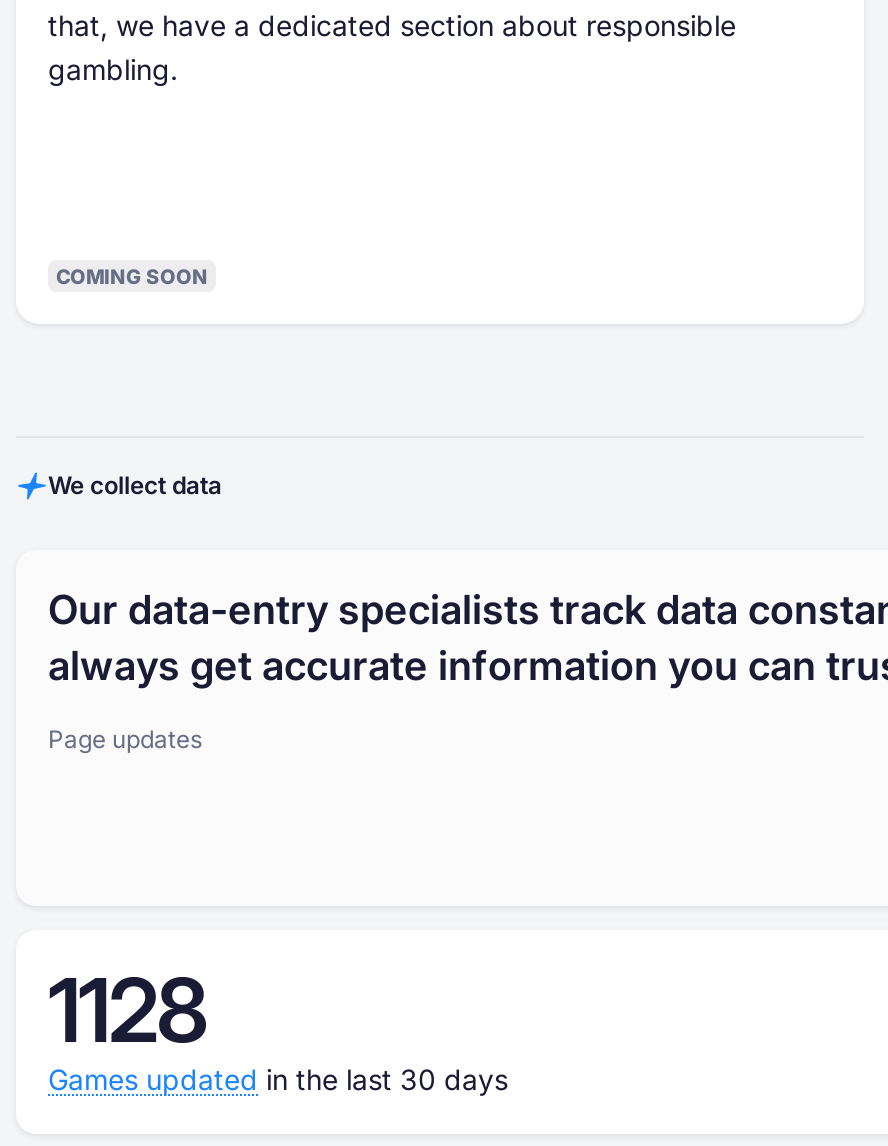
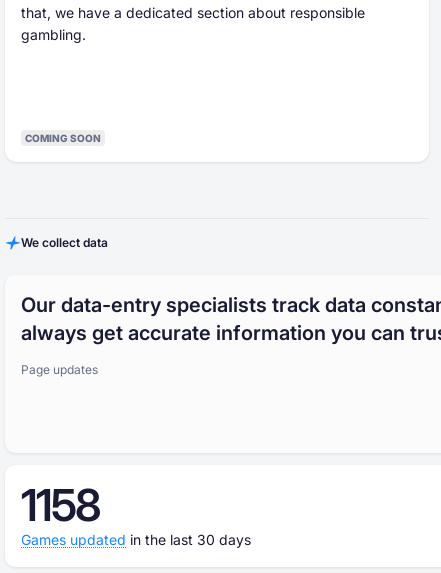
- 1128
+ 1158
